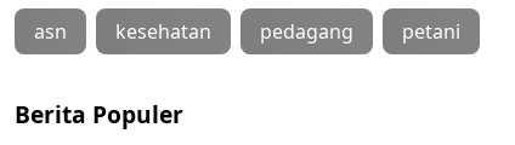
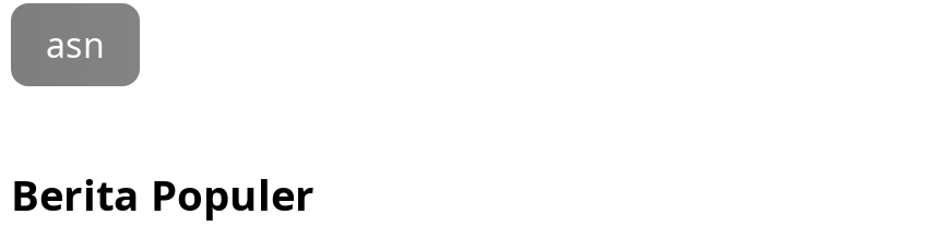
- kesehatan
- pedagang
- petani
